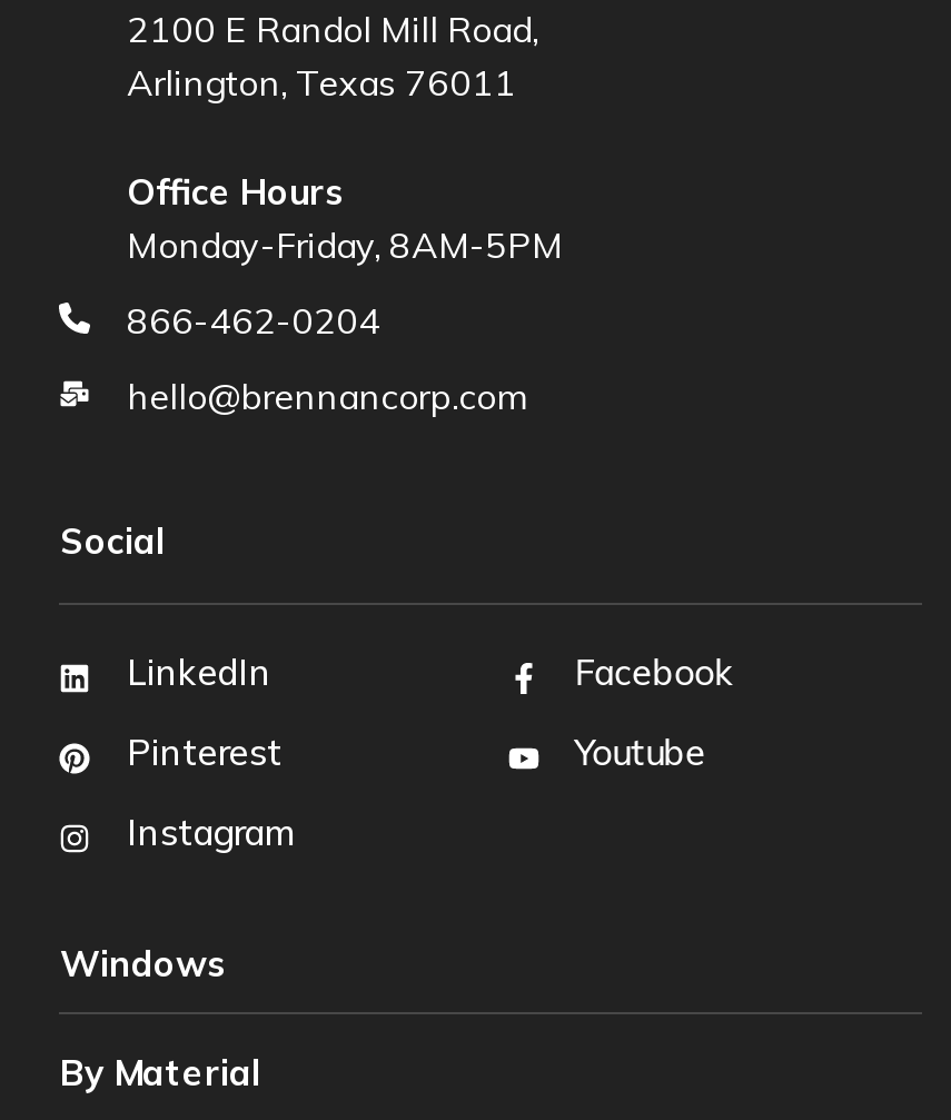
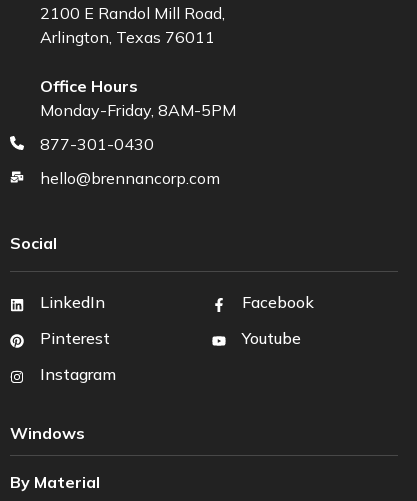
- 866-462-0204
+ 877-301-0430
